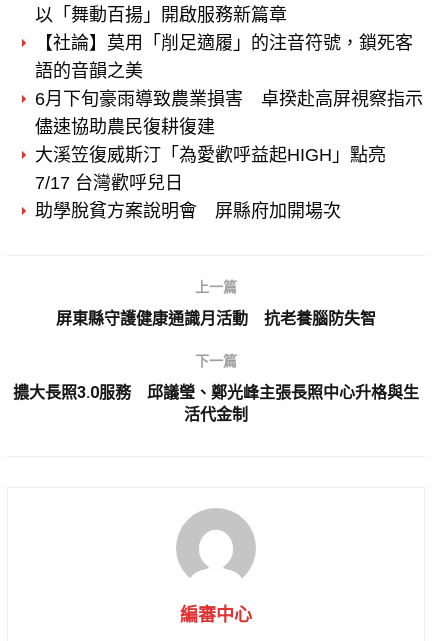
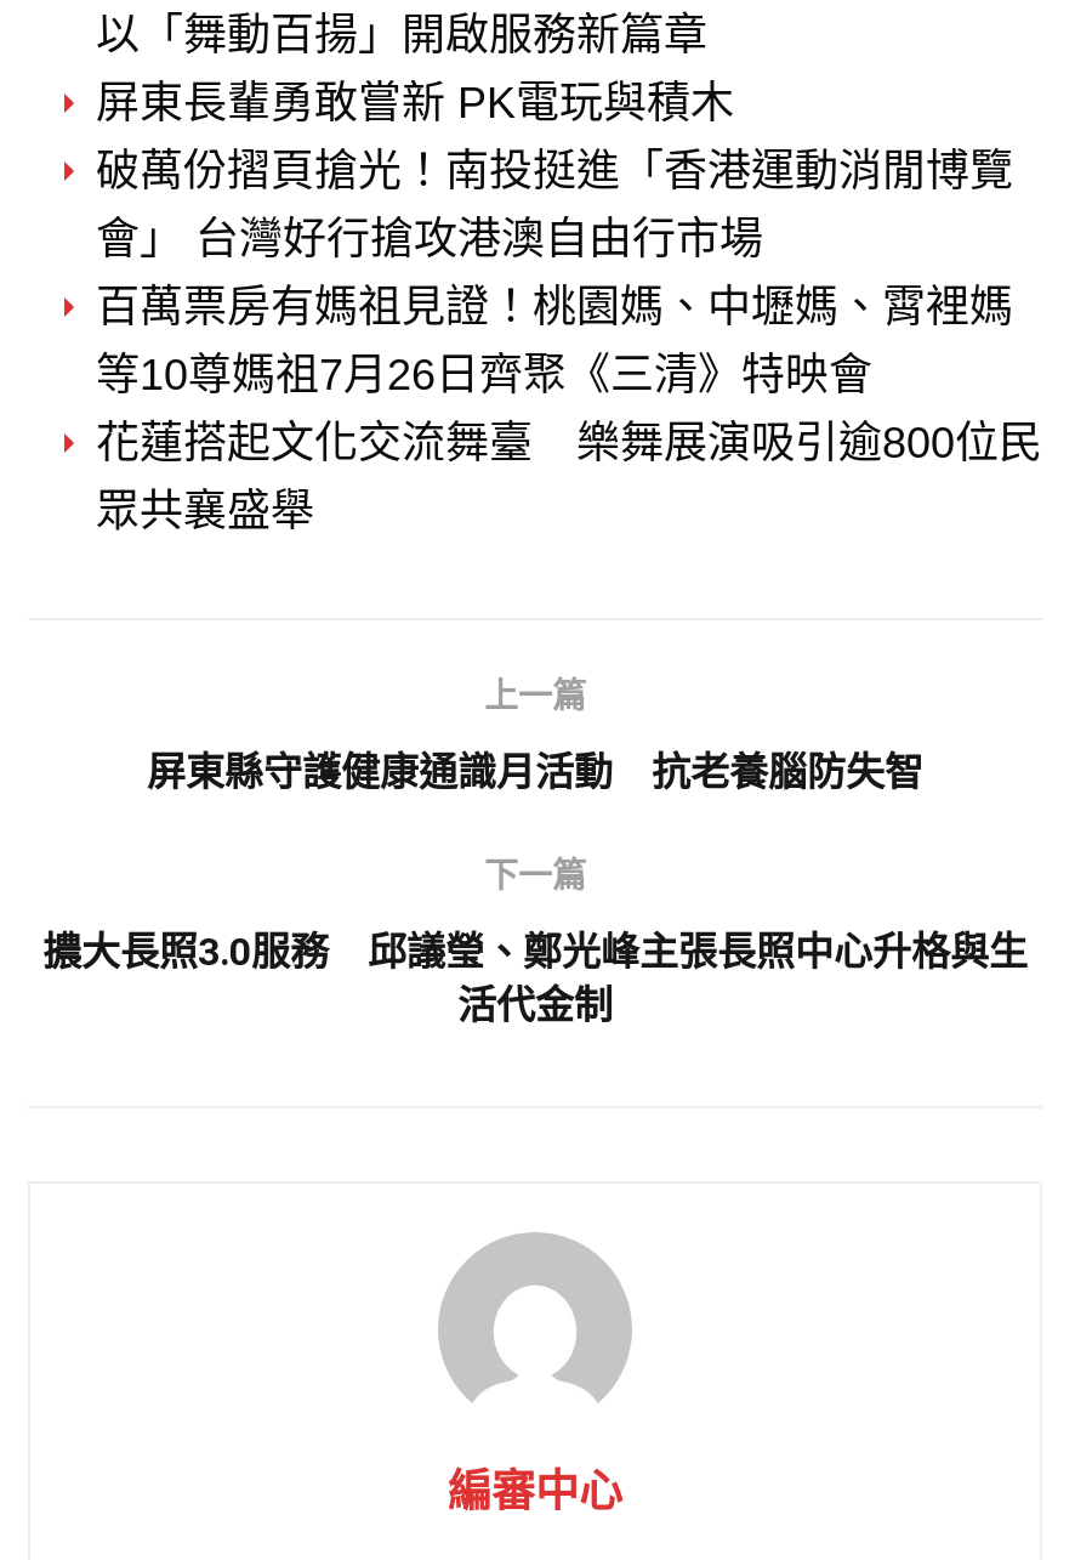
- 【社論】莫用「削足適履」的注音符號，鎖死客
- 語的音韻之美
- 6月下旬豪雨導致農業損害 卓揆赴高屏視察指示
- 儘速協助農民復耕復建
- 大溪笠復威斯汀「為愛歡呼益起HIGH」點亮
- 7/17 台灣歡呼兒日
- 助學脫貧方案說明會 屏縣府加開場次
+ 屏東長輩勇敢嘗新 PK電玩與積木
+ 破萬份摺頁搶光！南投挺進「香港運動消閒博覽
+ 會」 台灣好行搶攻港澳自由行市場
+ 百萬票房有媽祖見證！桃園媽、中壢媽、霄裡媽
+ 等10尊媽祖7月26日齊聚《三清》特映會
+ 花蓮搭起文化交流舞臺 樂舞展演吸引逾800位民
+ 眾共襄盛舉
